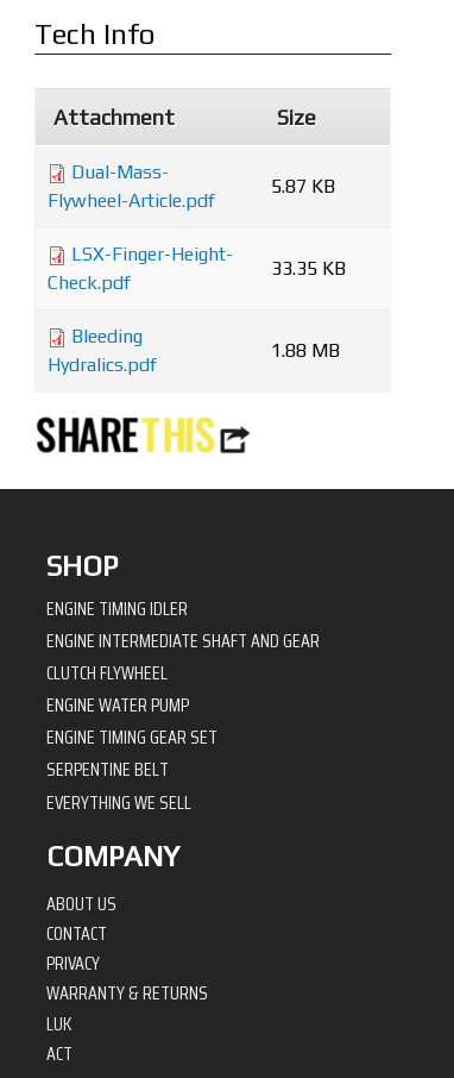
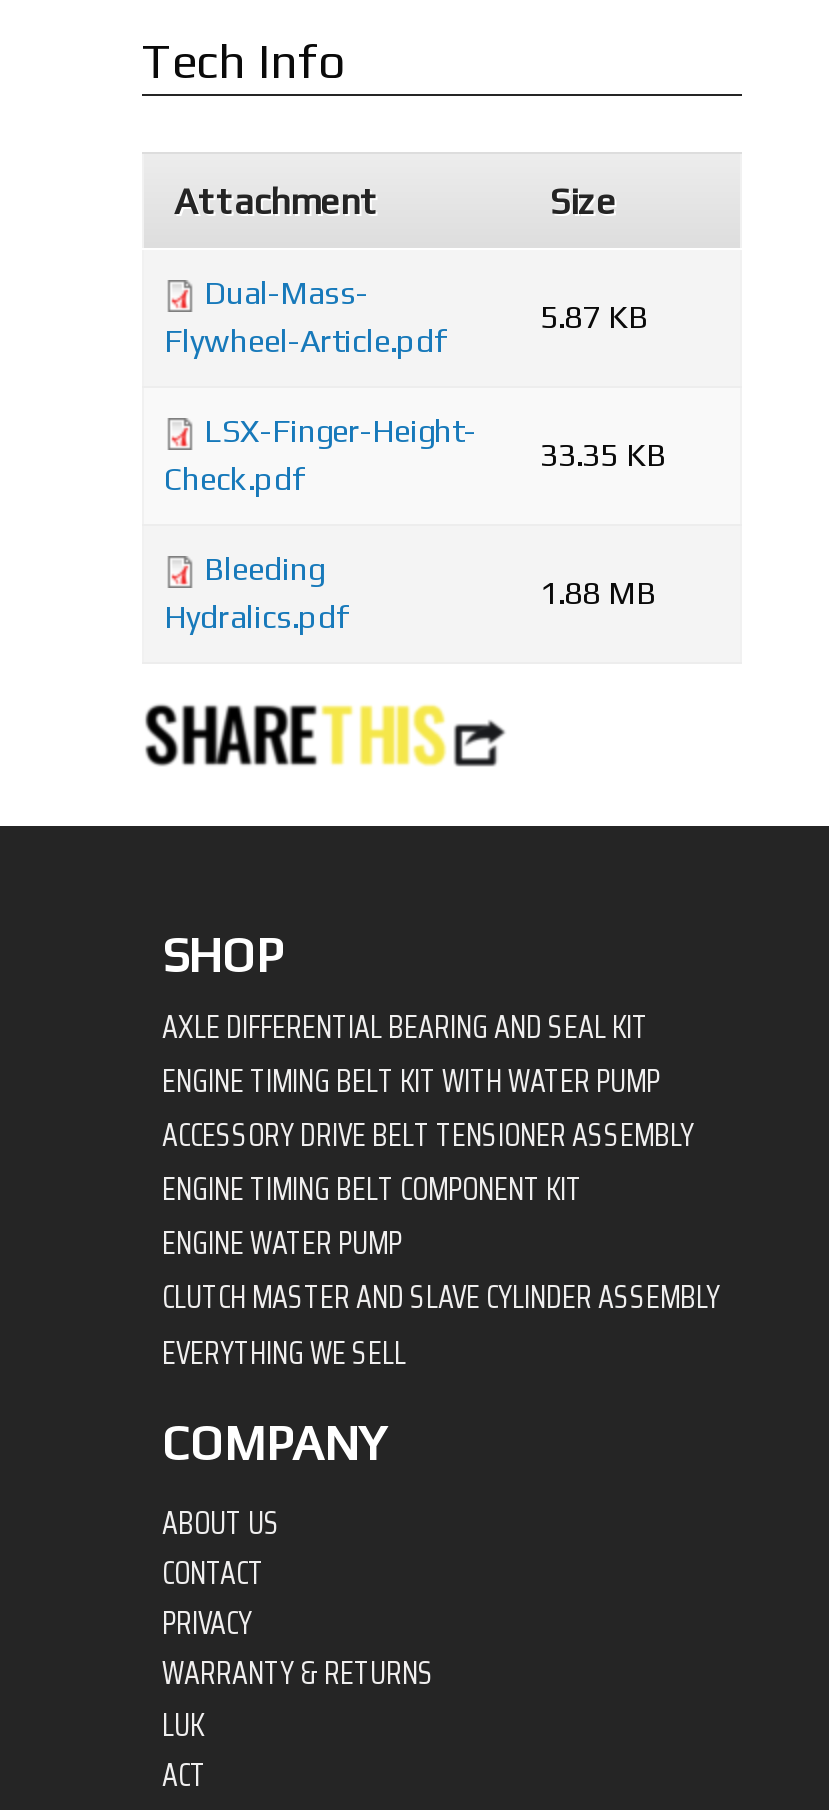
- ENGINE TIMING IDLER
- ENGINE INTERMEDIATE SHAFT AND GEAR
- CLUTCH FLYWHEEL
+ AXLE DIFFERENTIAL BEARING AND SEAL KIT
+ ENGINE TIMING BELT KIT WITH WATER PUMP
+ ACCESSORY DRIVE BELT TENSIONER ASSEMBLY
+ ENGINE TIMING BELT COMPONENT KIT

moved down: ENGINE WATER PUMP

- ENGINE TIMING GEAR SET
- SERPENTINE BELT
+ CLUTCH MASTER AND SLAVE CYLINDER ASSEMBLY
